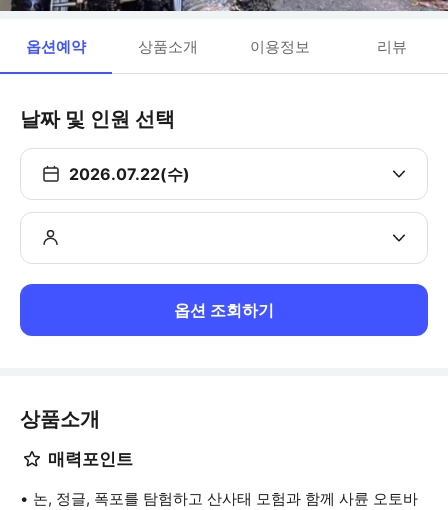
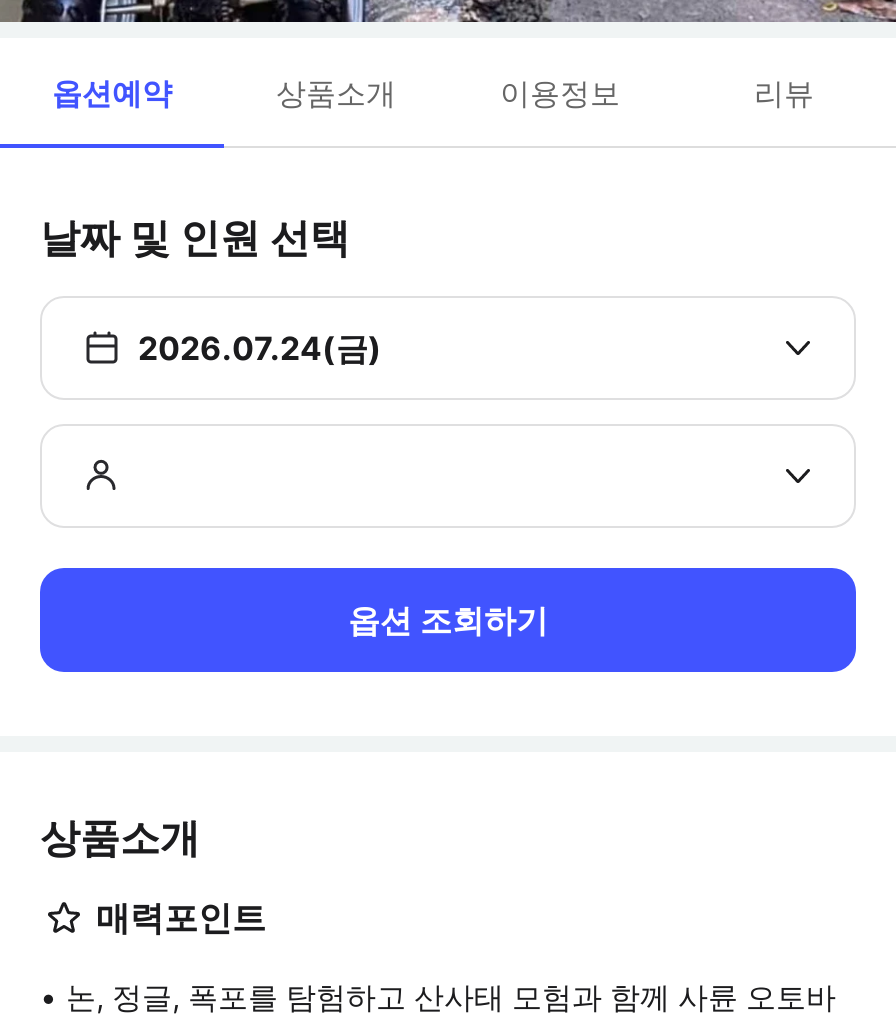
- 2026.07.22(수)
+ 2026.07.24(금)
